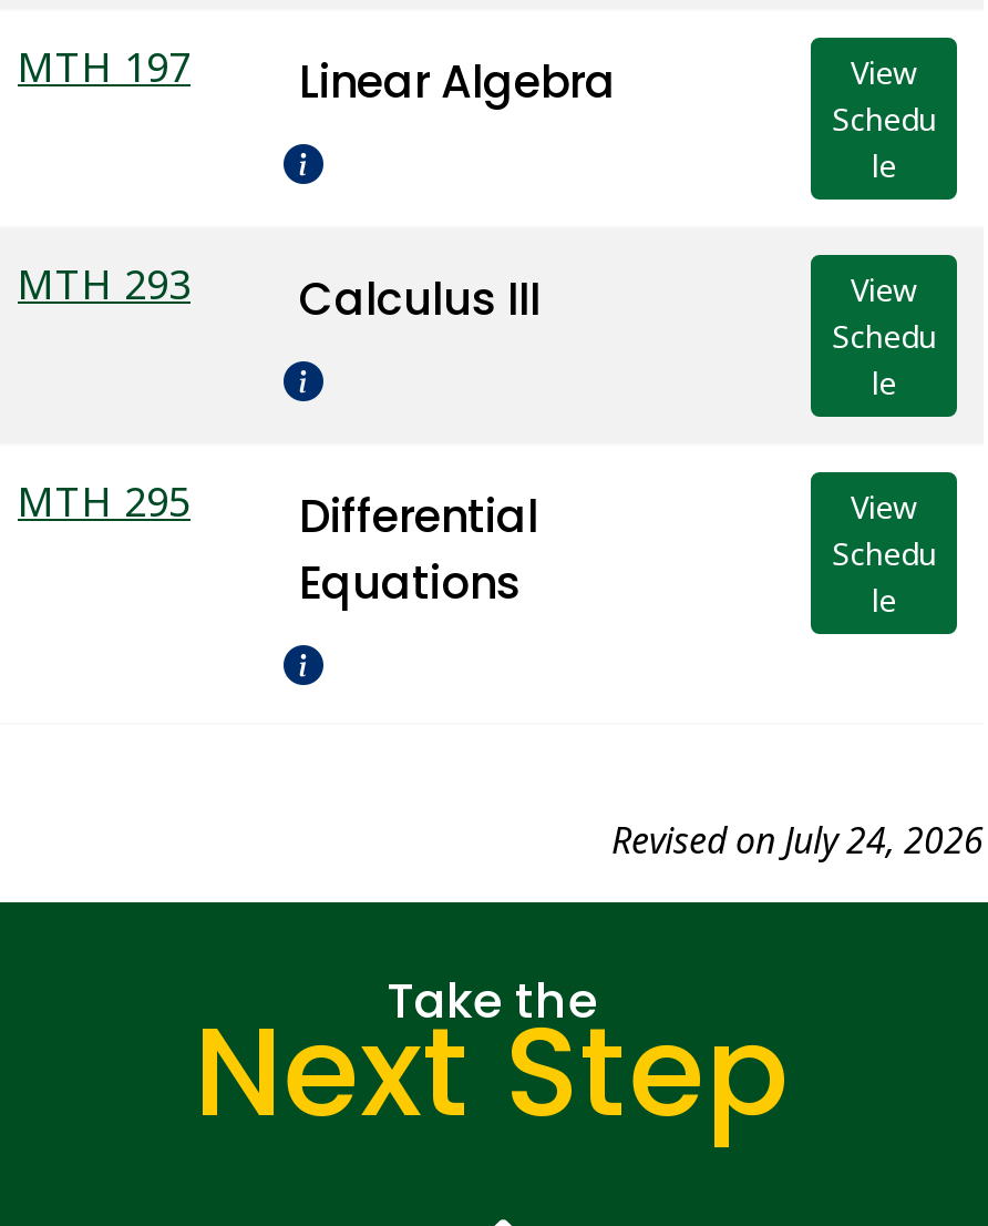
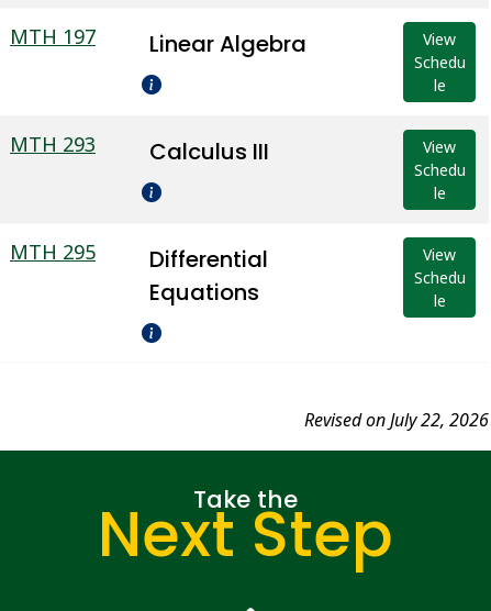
- Revised on July 24, 2026
+ Revised on July 22, 2026
